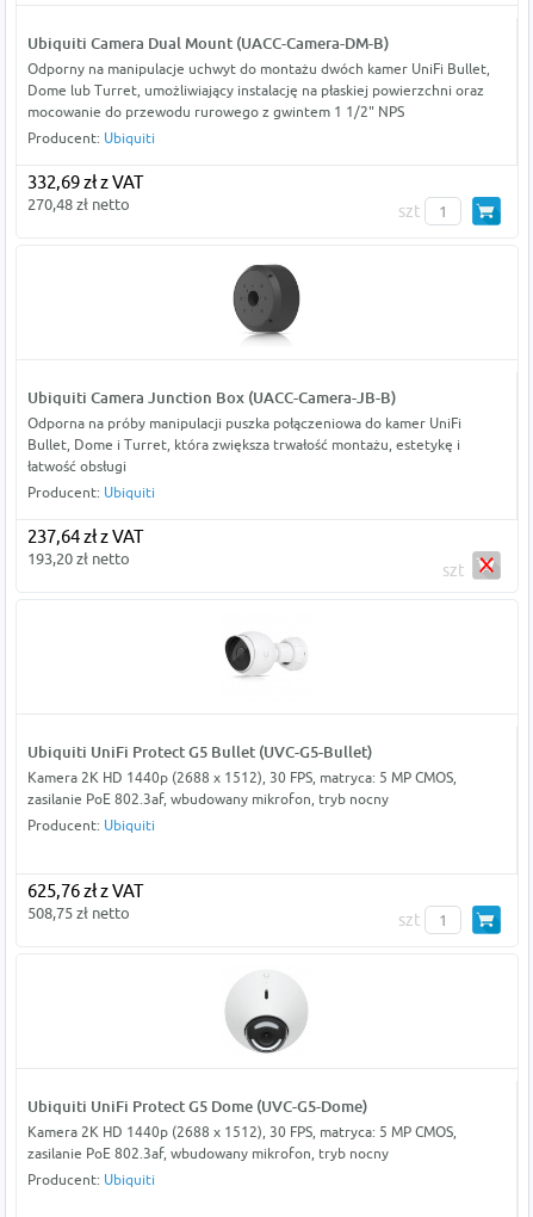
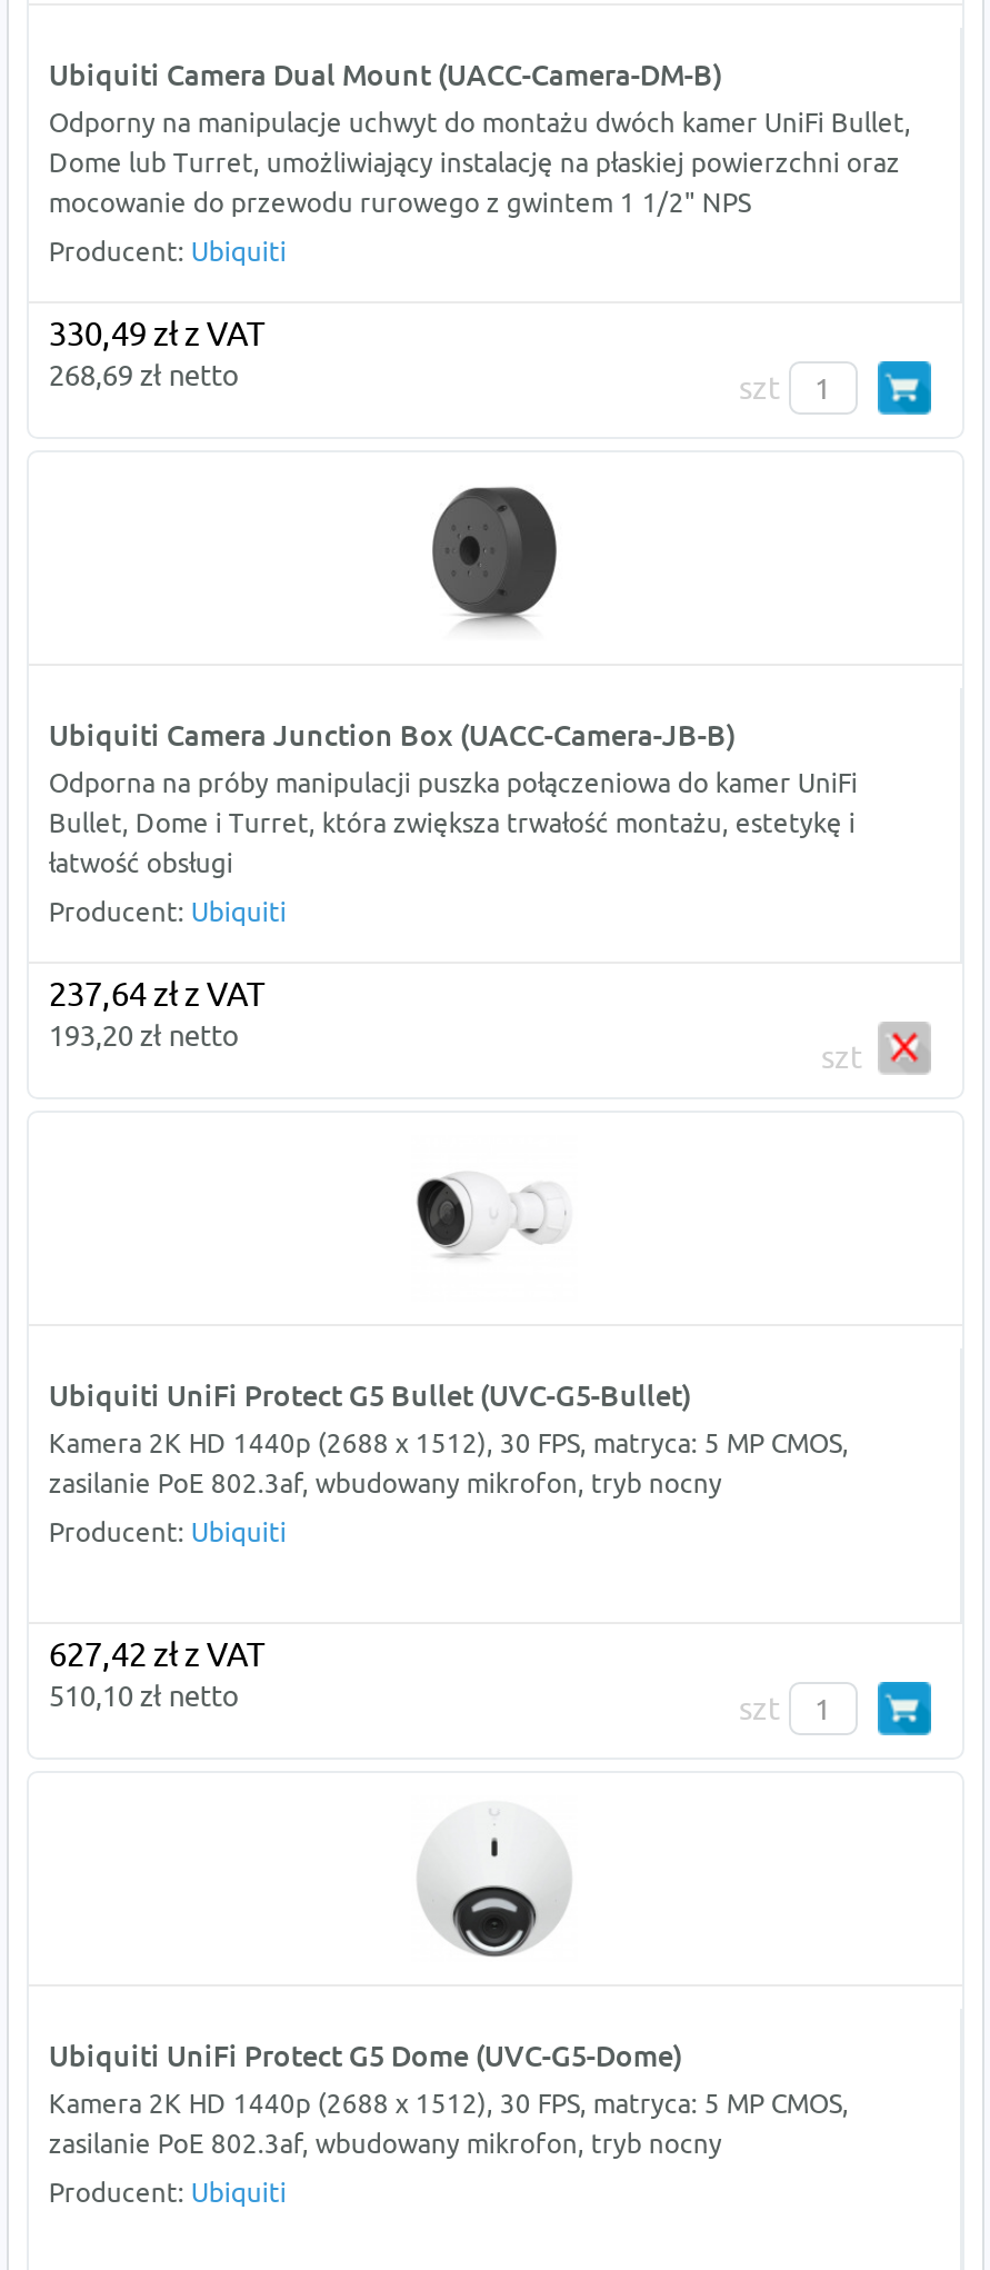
- 332,69 zł z VAT
+ 330,49 zł z VAT

- 270,48 zł netto
+ 268,69 zł netto

- 625,76 zł z VAT
+ 627,42 zł z VAT

- 508,75 zł netto
+ 510,10 zł netto
